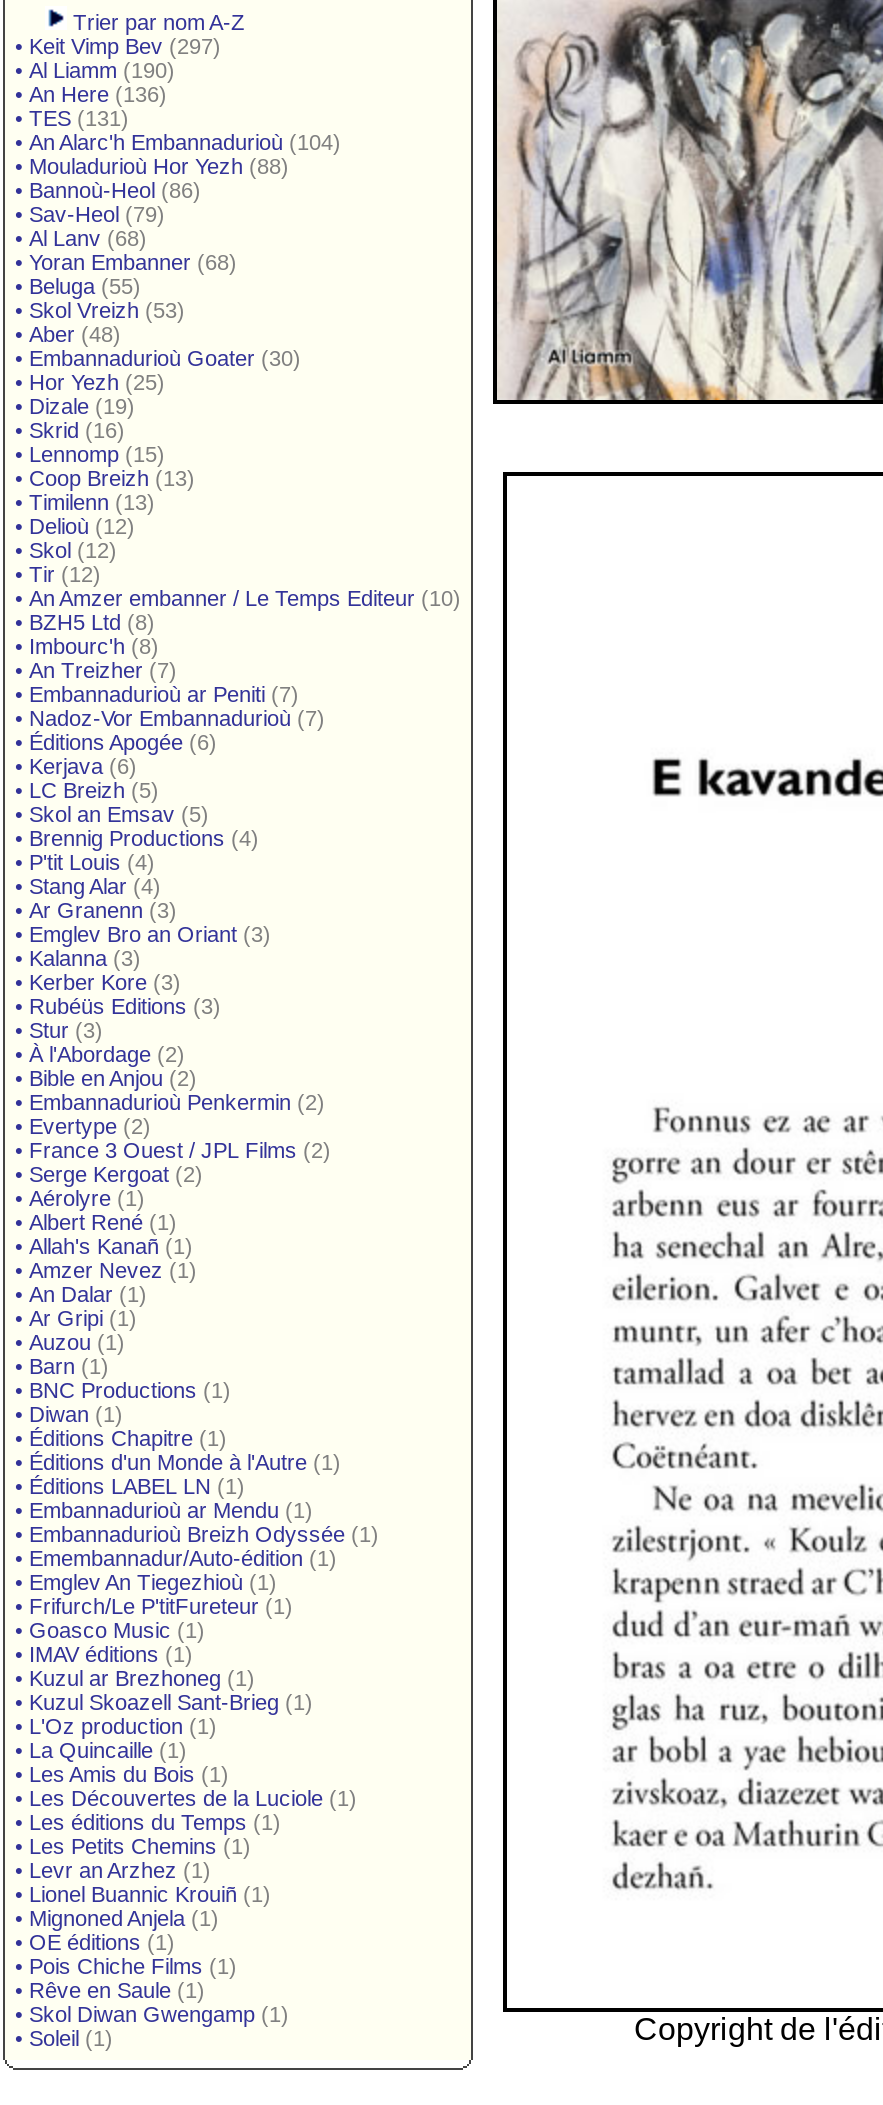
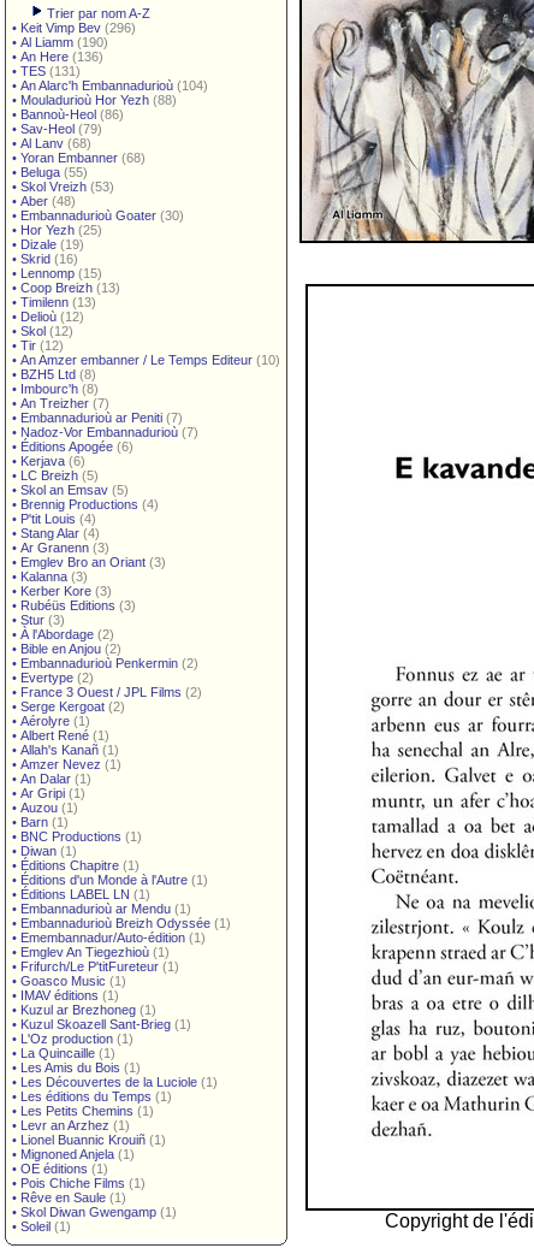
- • Keit Vimp Bev (297)
+ • Keit Vimp Bev (296)
